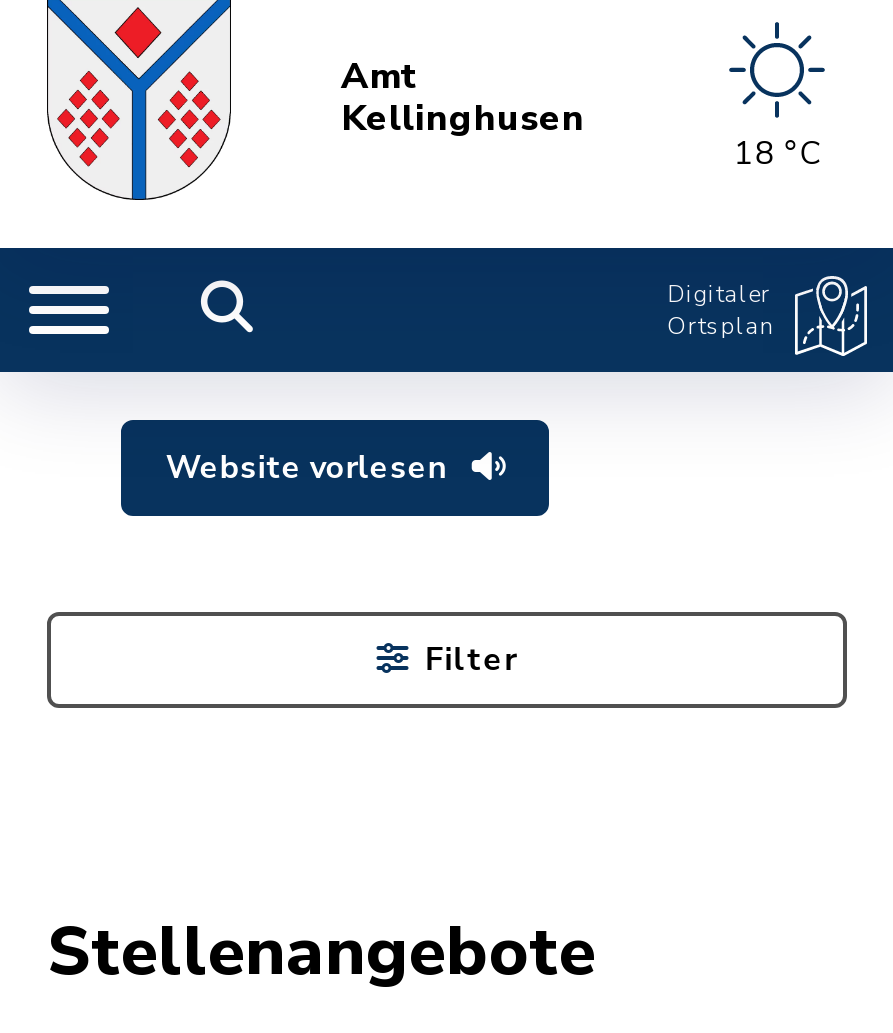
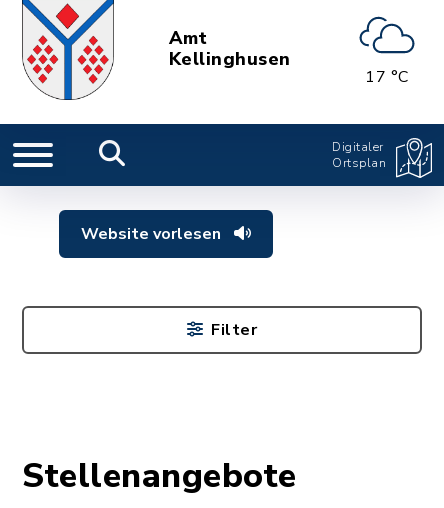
- [image]
- 18 °C
+ [image]
+ 17 °C
